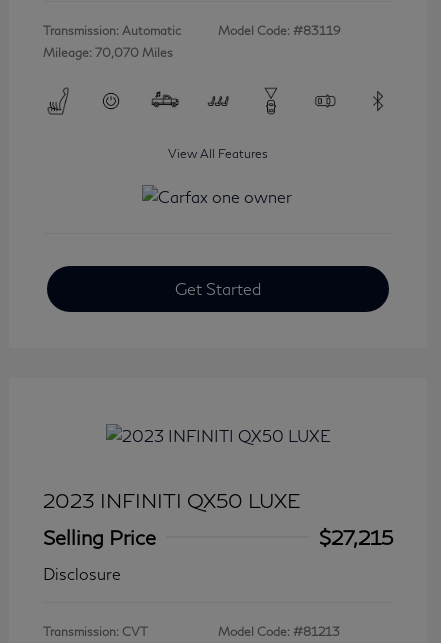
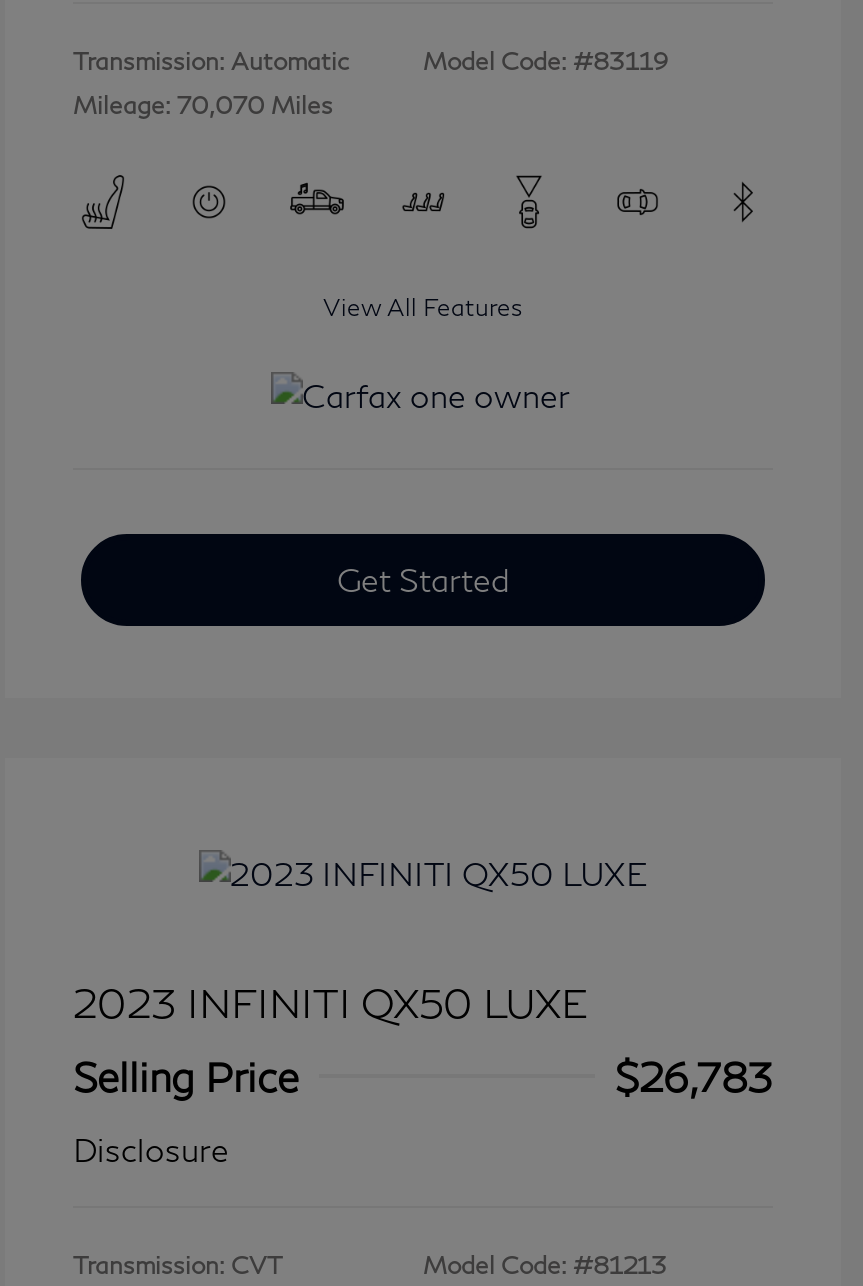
- $27,215
+ $26,783
